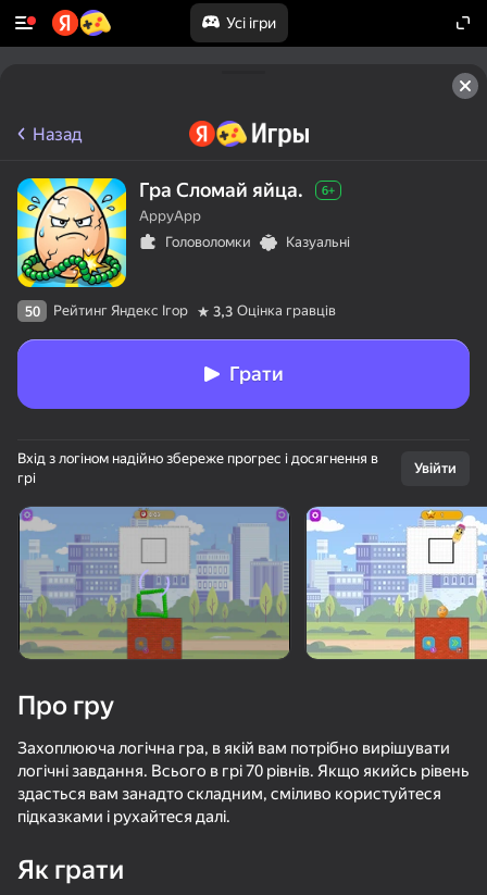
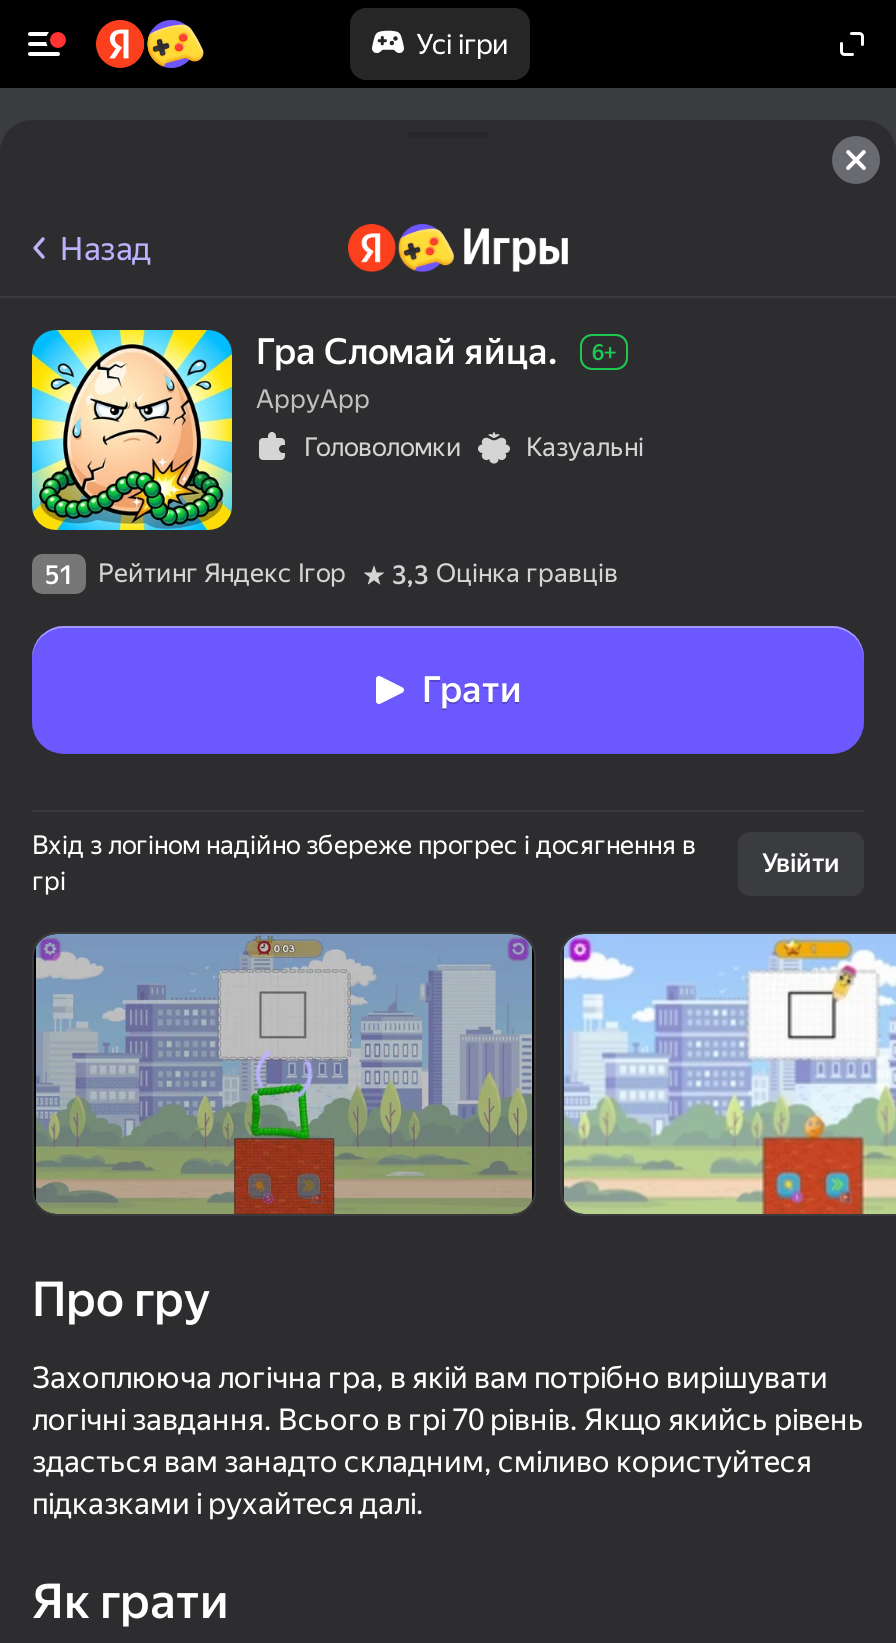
- 50 Рейтинг Яндекс Ігор 3,3 Оцінка гравців
+ 51 Рейтинг Яндекс Ігор 3,3 Оцінка гравців
